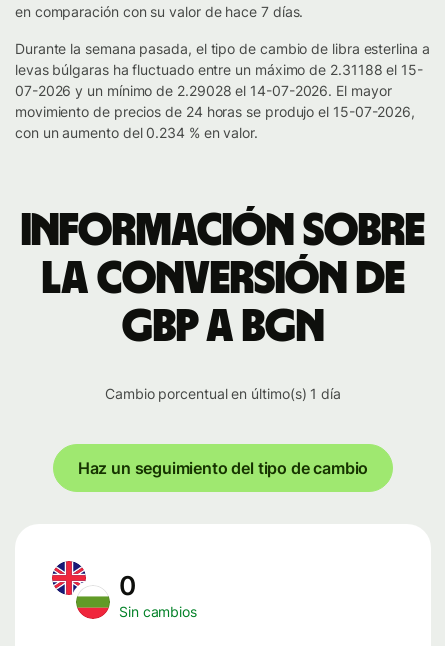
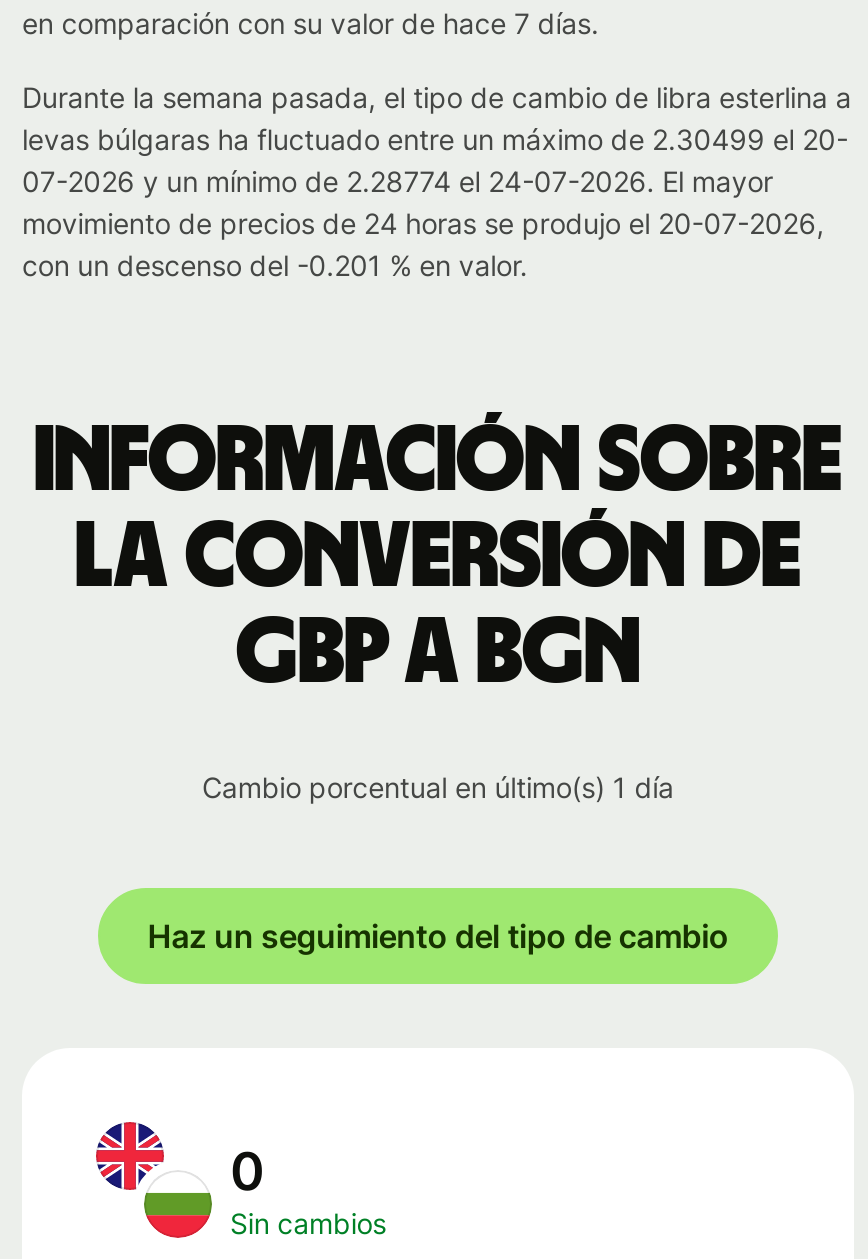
- levas búlgaras ha fluctuado entre un máximo de 2.31188 el 15-
+ levas búlgaras ha fluctuado entre un máximo de 2.30499 el 20-

- 07-2026 y un mínimo de 2.29028 el 14-07-2026. El mayor
+ 07-2026 y un mínimo de 2.28774 el 24-07-2026. El mayor

- movimiento de precios de 24 horas se produjo el 15-07-2026,
+ movimiento de precios de 24 horas se produjo el 20-07-2026,

- con un aumento del 0.234 % en valor.
+ con un descenso del -0.201 % en valor.
